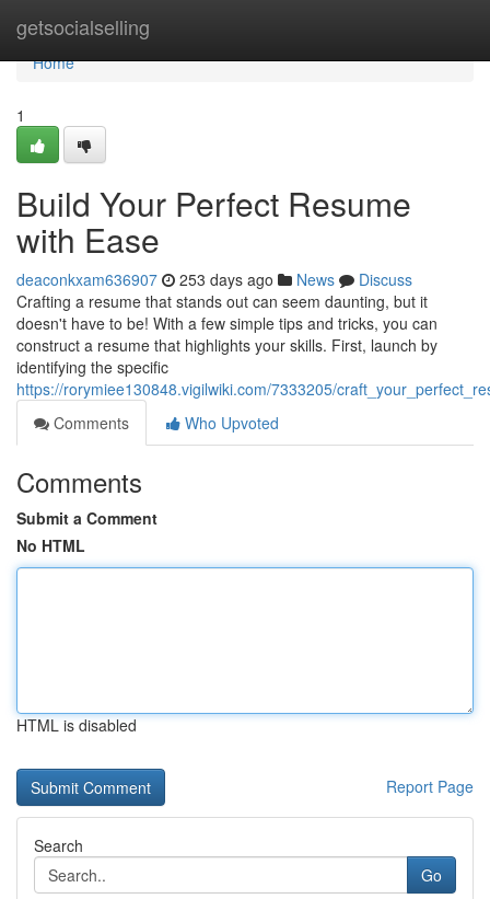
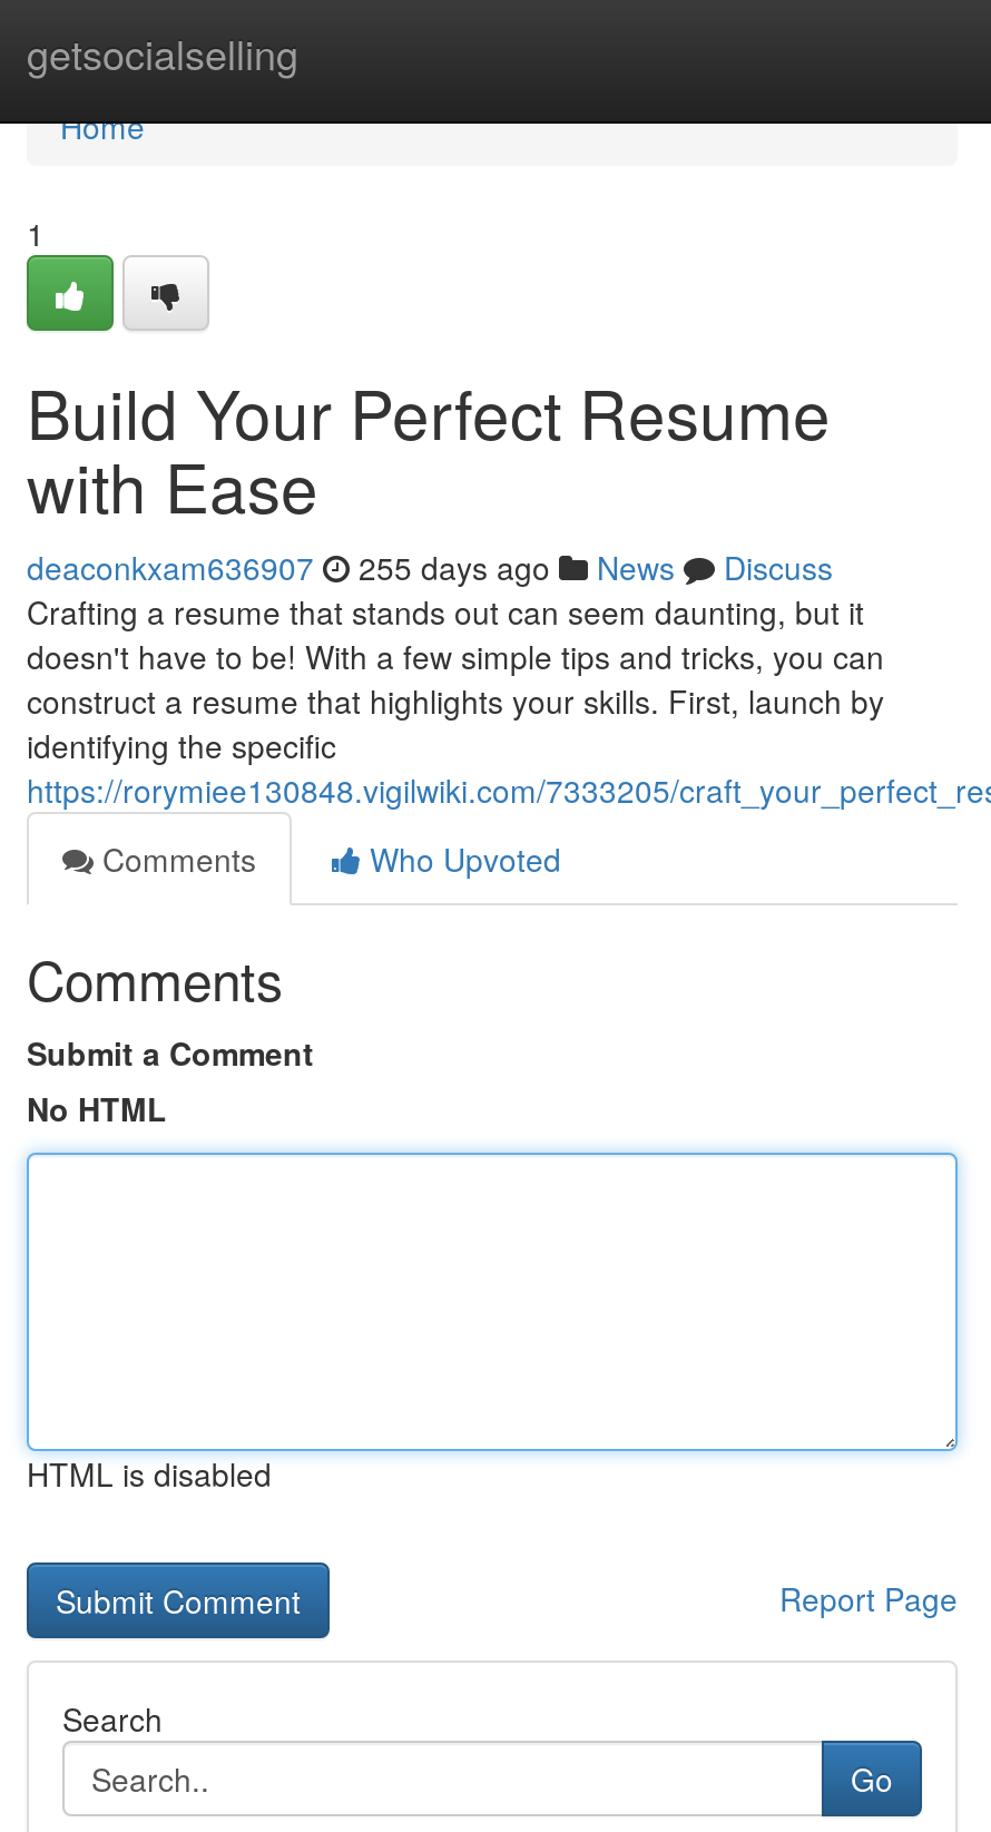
- deaconkxam636907 253 days ago News Discuss
+ deaconkxam636907 255 days ago News Discuss
